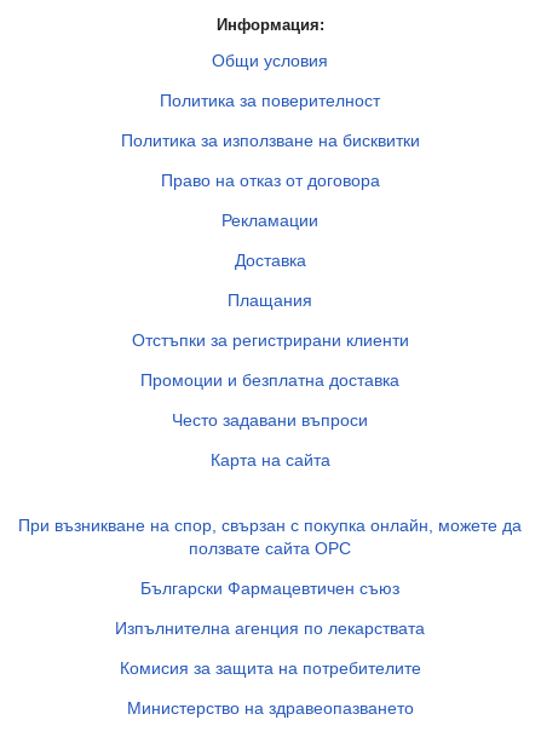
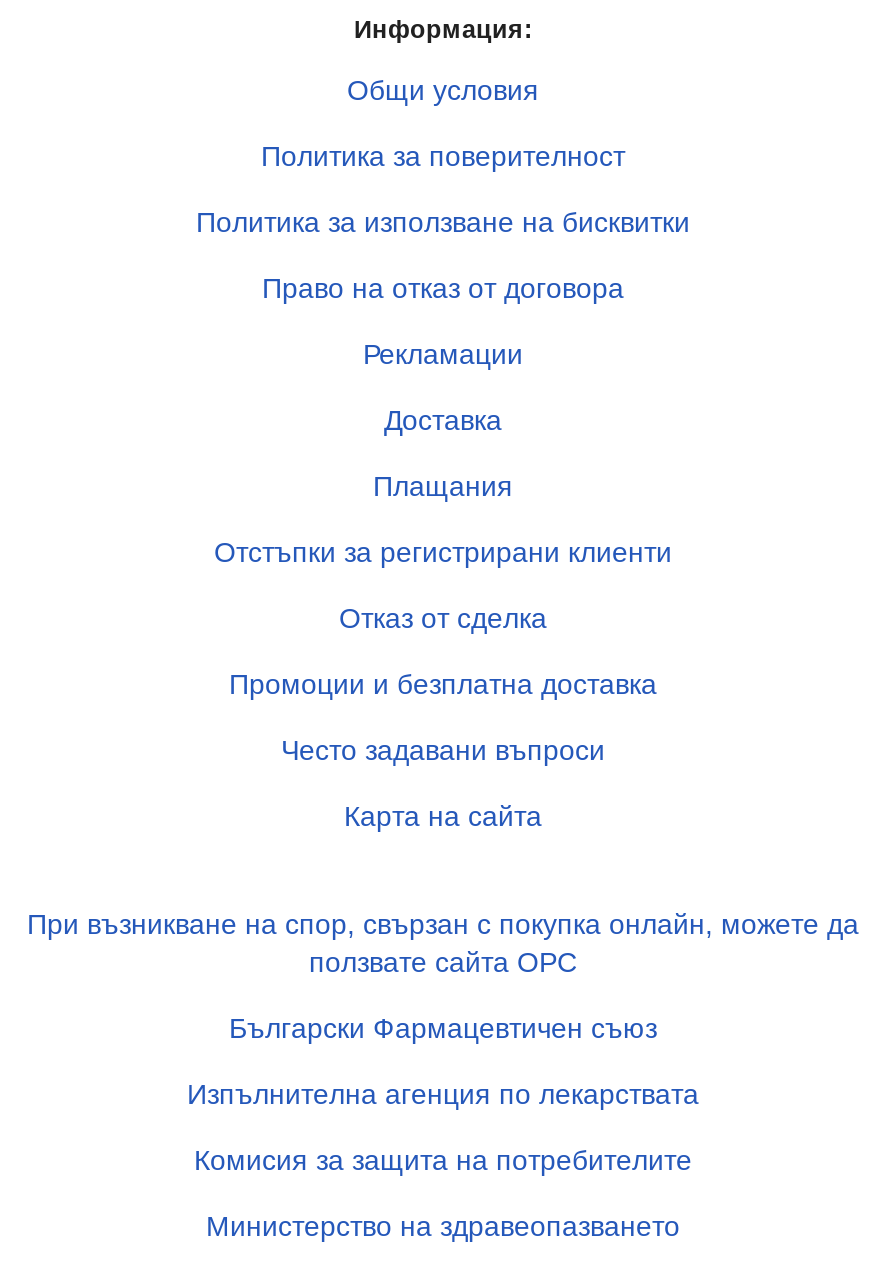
+ Отказ от сделка
